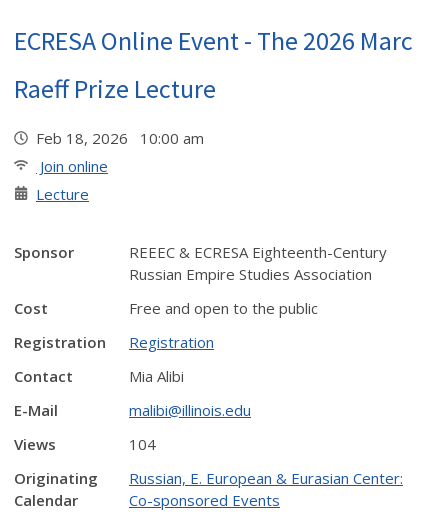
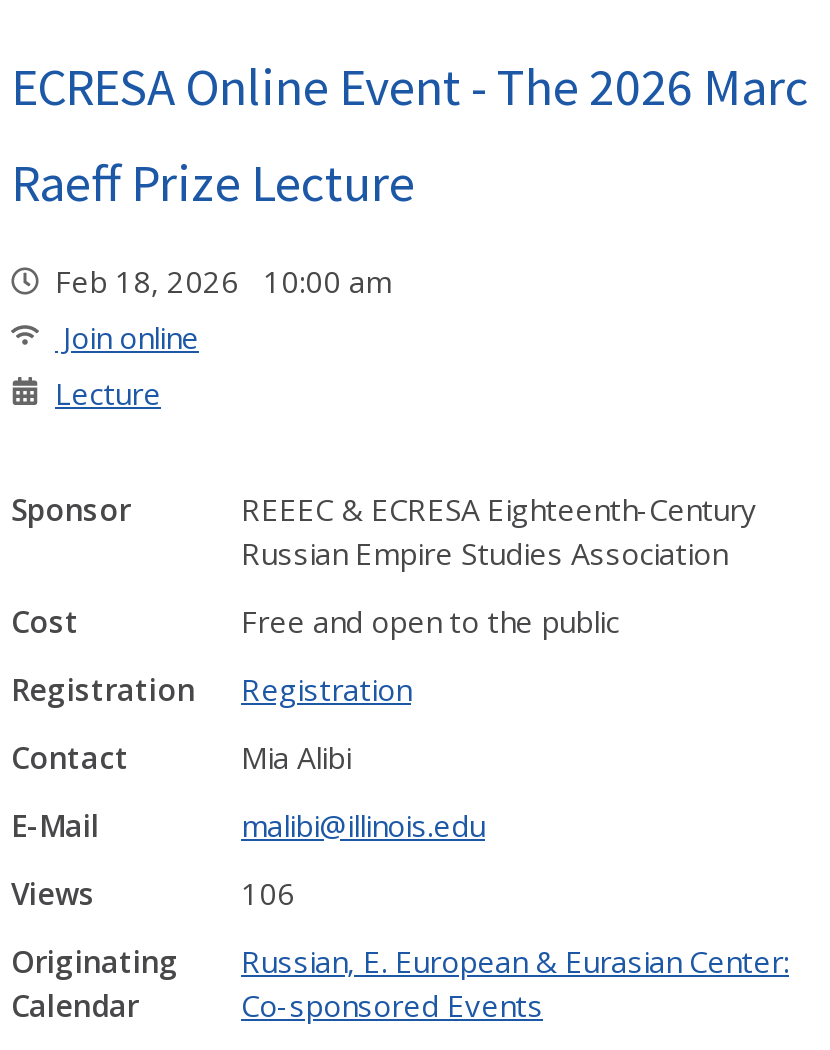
- 104
+ 106
